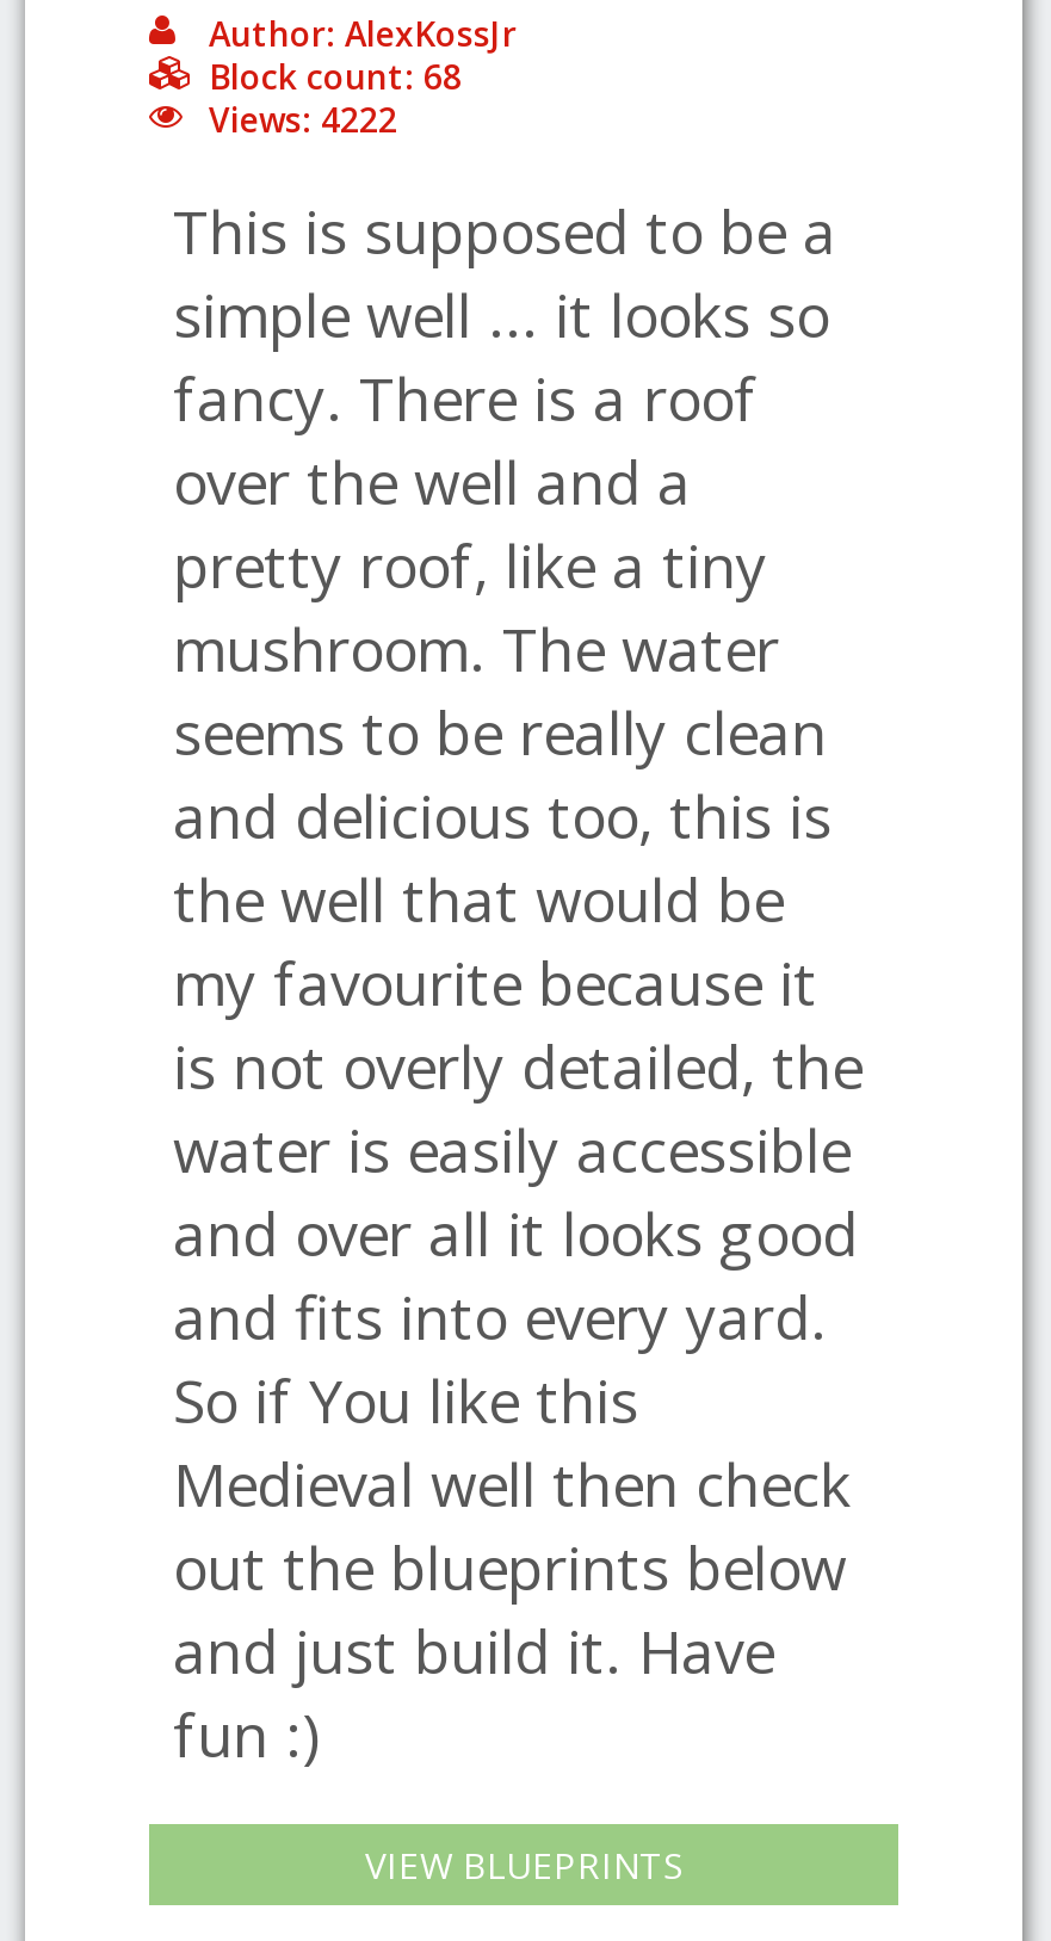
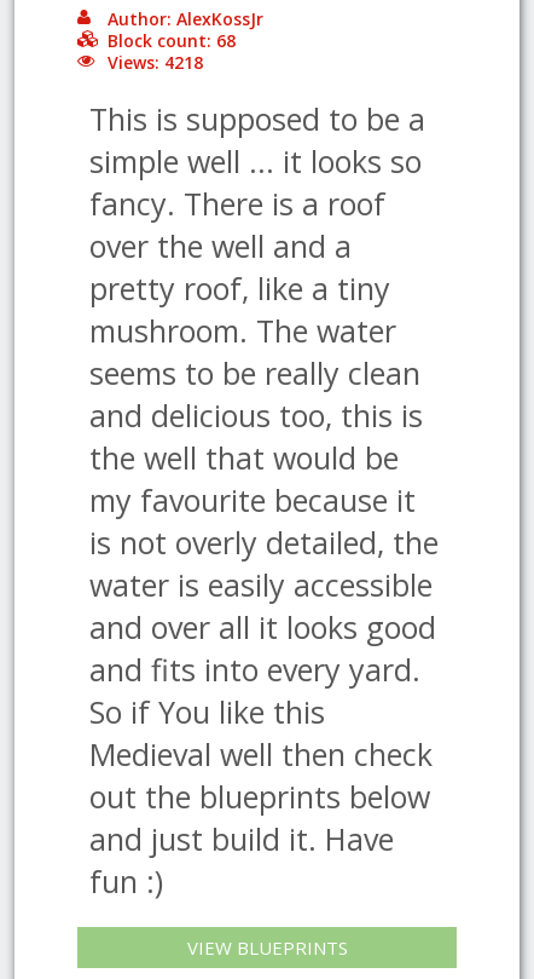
- Views: 4222
+ Views: 4218
